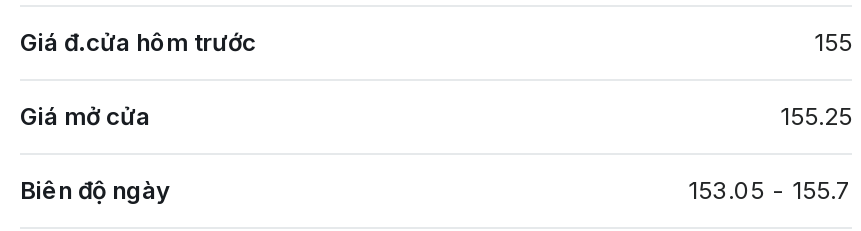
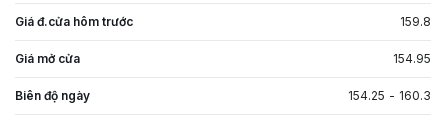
- 155
+ 159.8

- 155.25
+ 154.95

- 153.05 - 155.7
+ 154.25 - 160.3
